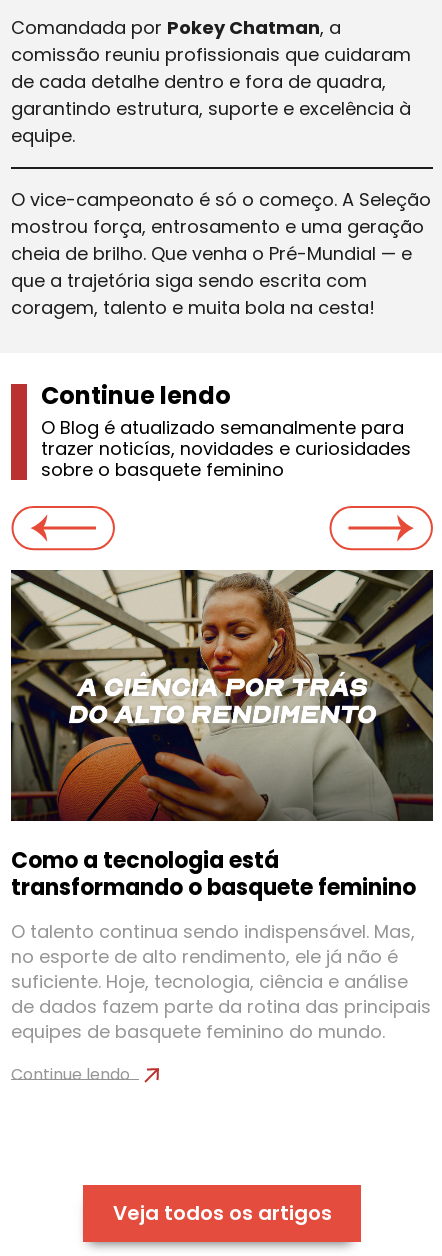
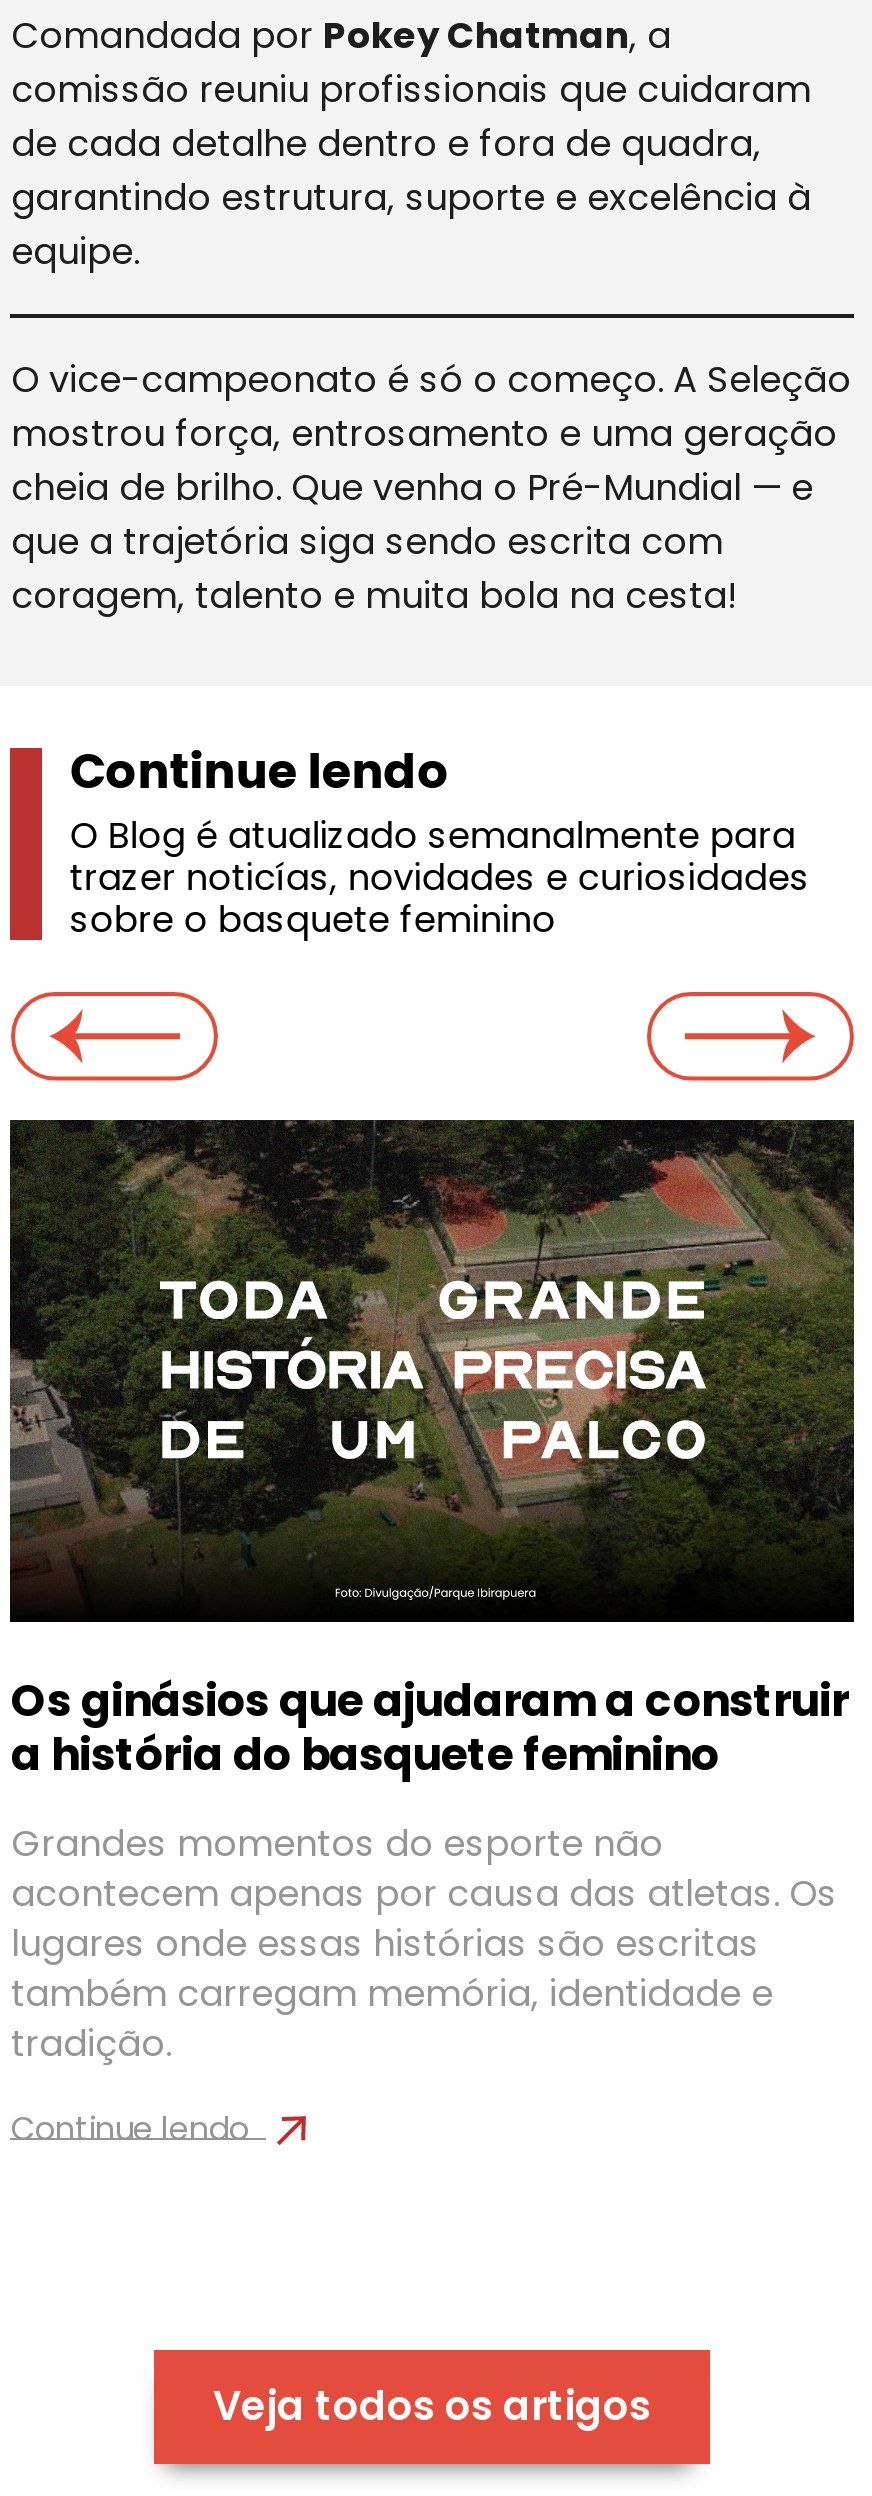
- [image]
- Como a tecnologia está
- transformando o basquete feminino
+ [image]
+ Os ginásios que ajudaram a construir
+ a história do basquete feminino

- O talento continua sendo indispensável. Mas,
- no esporte de alto rendimento, ele já não é
- suficiente. Hoje, tecnologia, ciência e análise
- de dados fazem parte da rotina das principais
- equipes de basquete feminino do mundo.
+ Grandes momentos do esporte não
+ acontecem apenas por causa das atletas. Os
+ lugares onde essas histórias são escritas
+ também carregam memória, identidade e
+ tradição.
